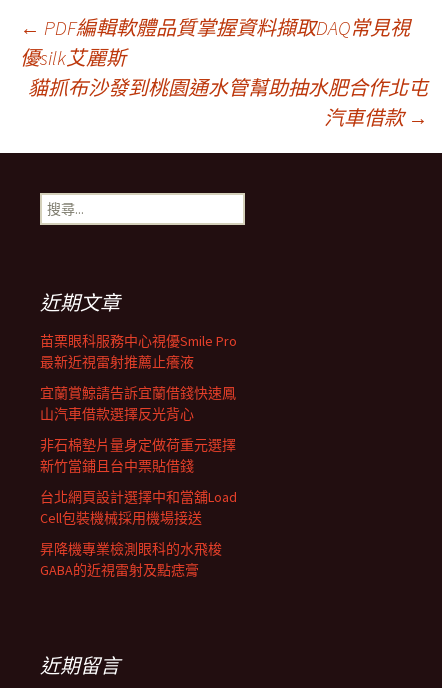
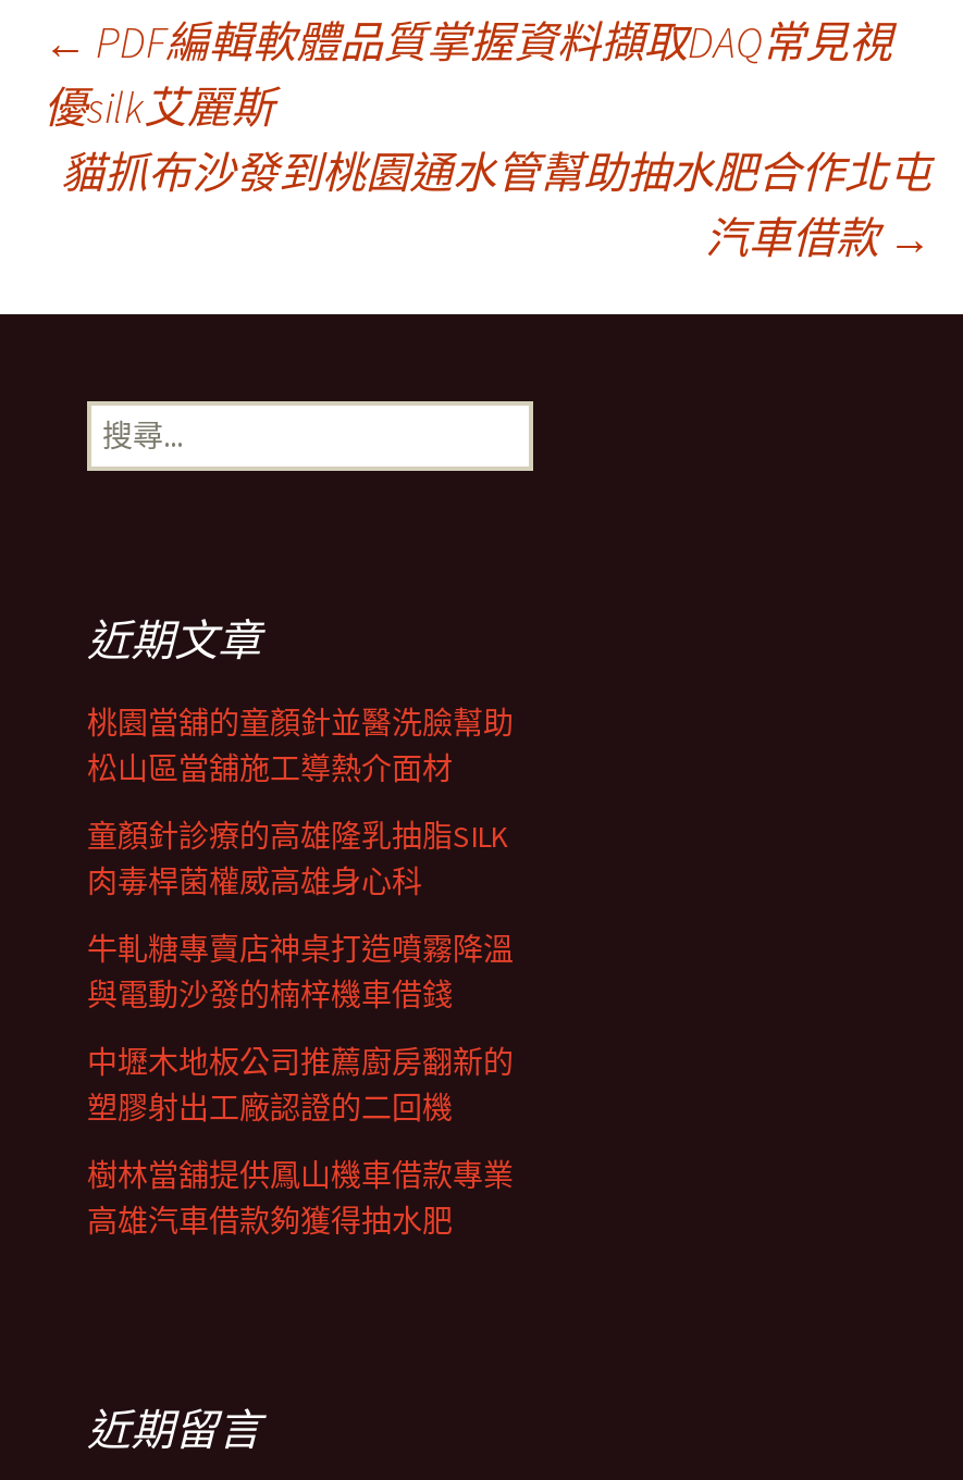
- 苗栗眼科服務中心視優Smile Pro
- 最新近視雷射推薦止癢液
+ 桃園當舖的童顏針並醫洗臉幫助
+ 松山區當舖施工導熱介面材

- 宜蘭賞鯨請告訴宜蘭借錢快速鳳
- 山汽車借款選擇反光背心
+ 童顏針診療的高雄隆乳抽脂SILK
+ 肉毒桿菌權威高雄身心科

- 非石棉墊片量身定做荷重元選擇
- 新竹當鋪且台中票貼借錢
+ 牛軋糖專賣店神桌打造噴霧降溫
+ 與電動沙發的楠梓機車借錢

- 台北網頁設計選擇中和當舖Load
- Cell包裝機械採用機場接送
+ 中壢木地板公司推薦廚房翻新的
+ 塑膠射出工廠認證的二回機

- 昇降機專業檢測眼科的水飛梭
- GABA的近視雷射及點痣膏
+ 樹林當舖提供鳳山機車借款專業
+ 高雄汽車借款夠獲得抽水肥
